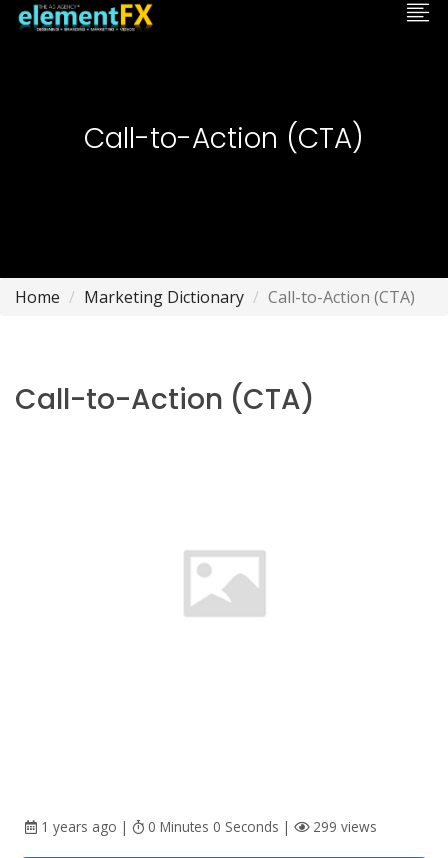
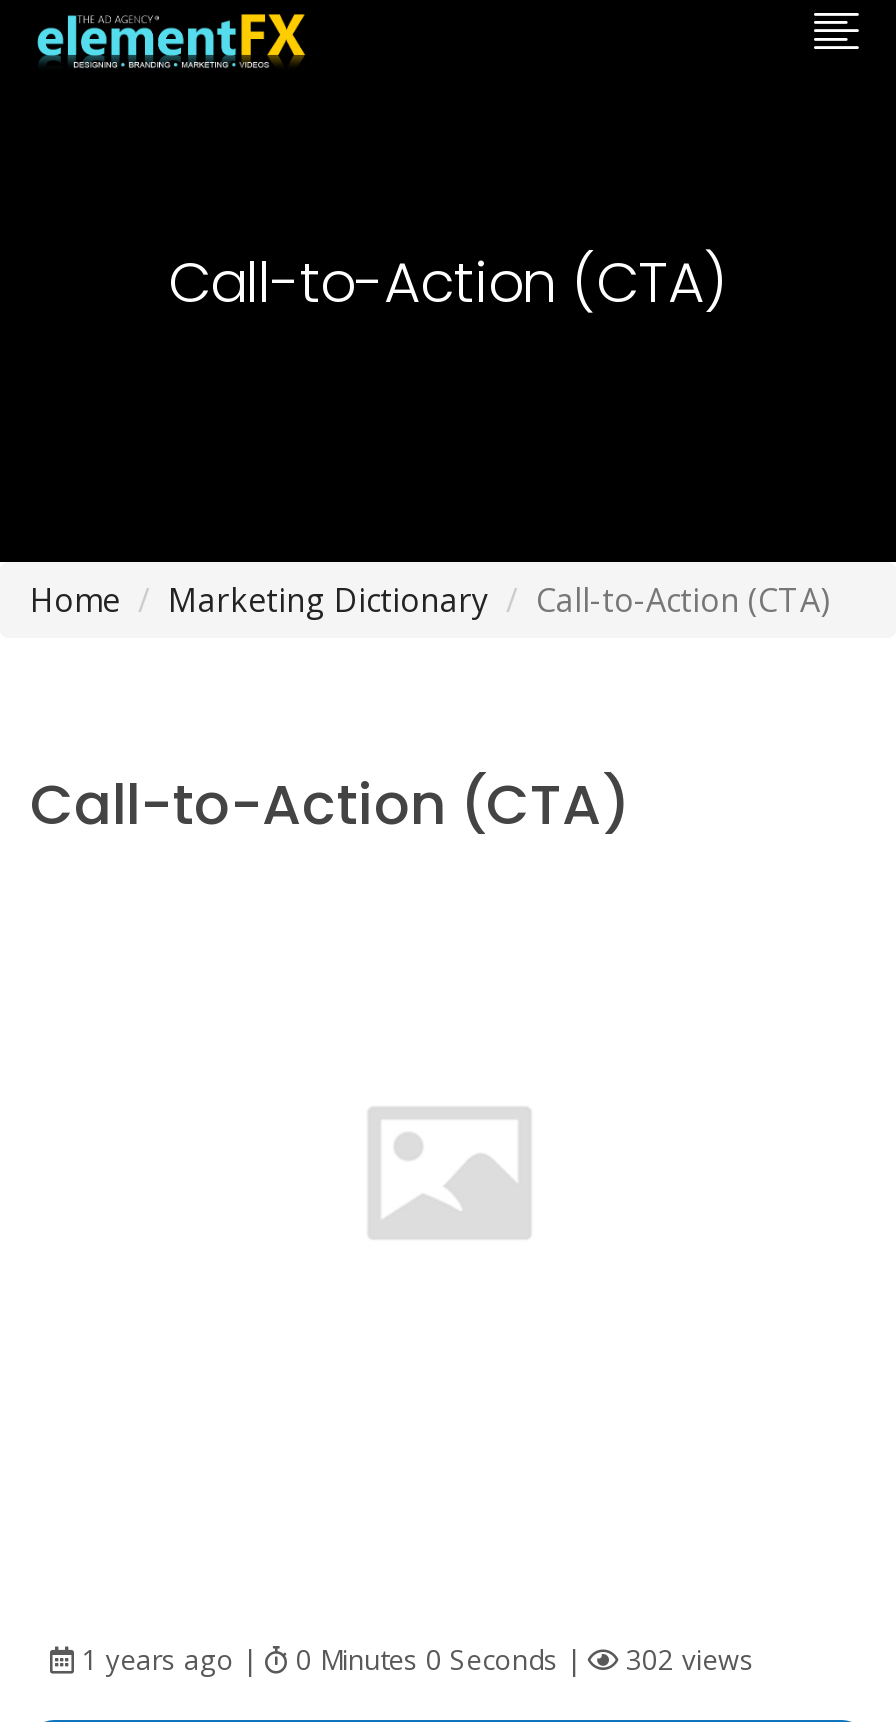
- 299 views
+ 302 views
